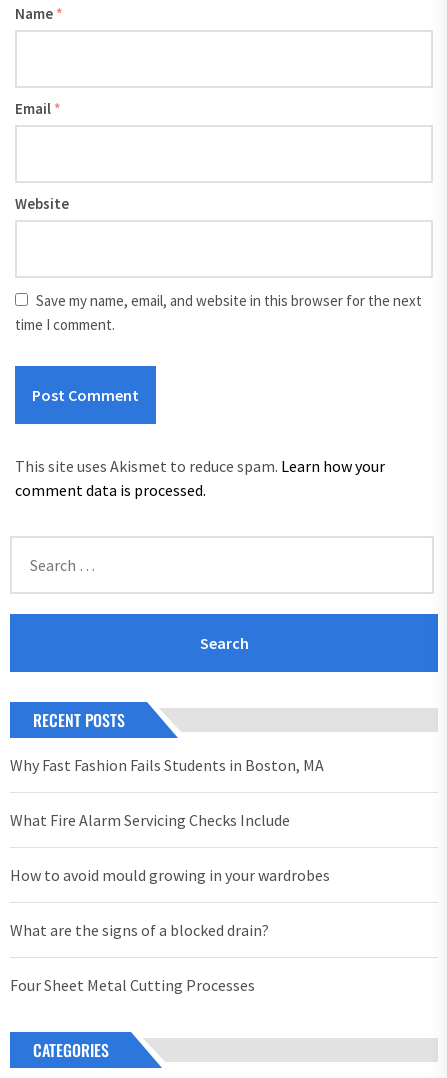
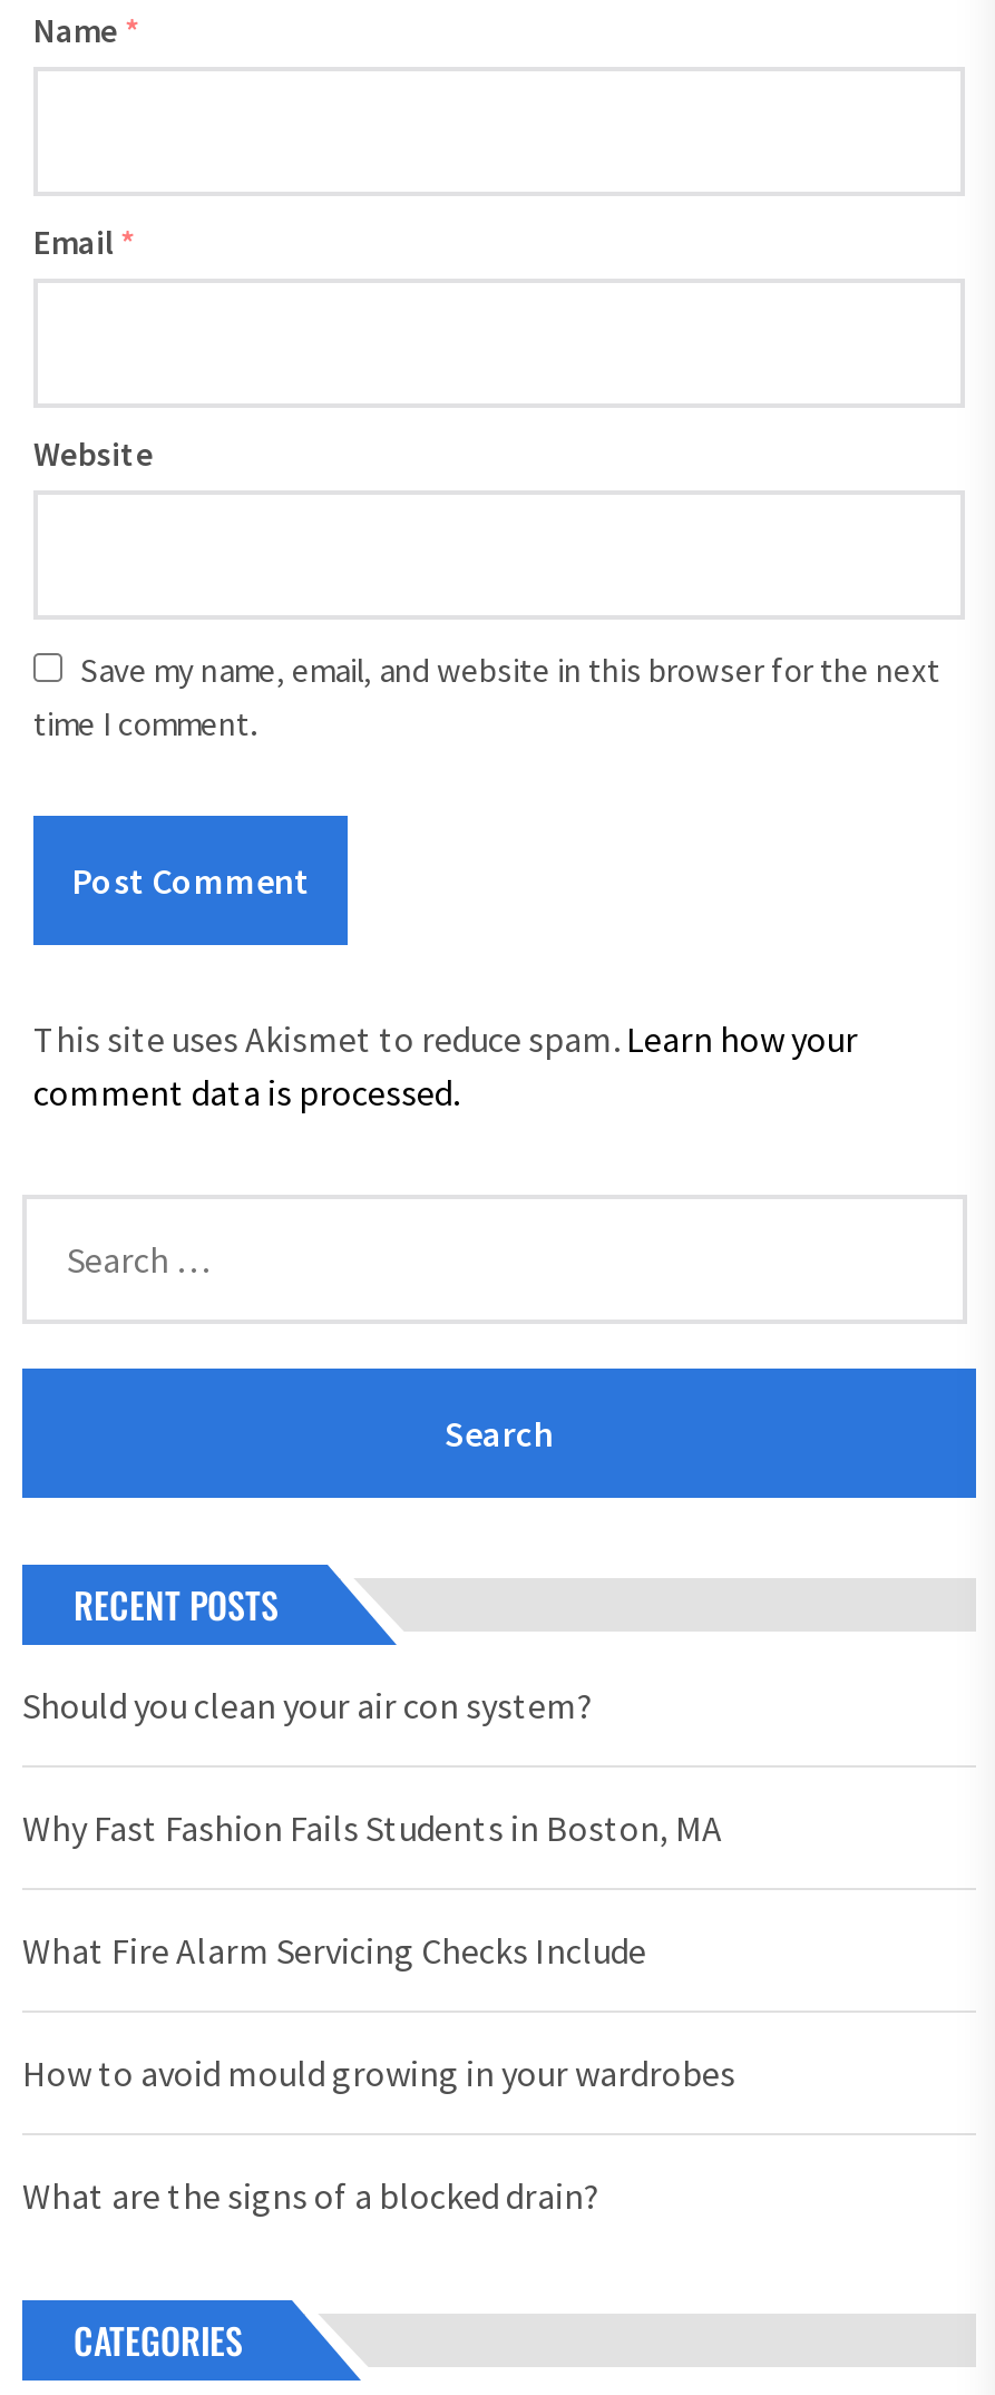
+ Should you clean your air con system?

moved down: Why Fast Fashion Fails Students in Boston, MA | What Fire Alarm Servicing Checks Include | How to avoid mould growing in your wardrobes | What are the signs of a blocked drain?

- Four Sheet Metal Cutting Processes
